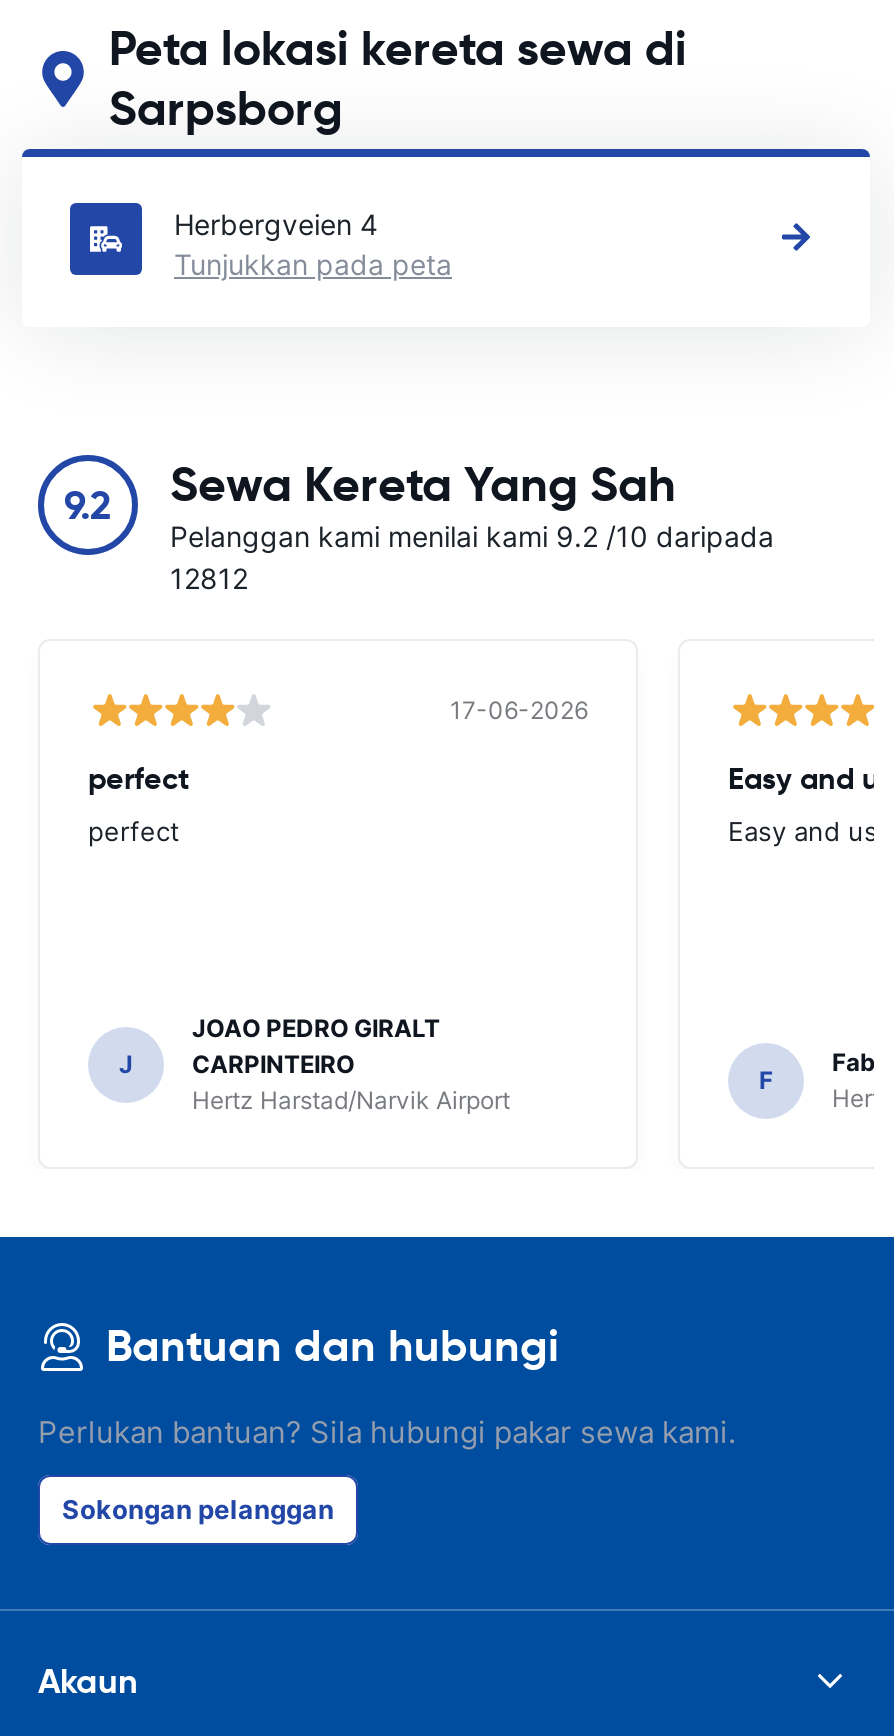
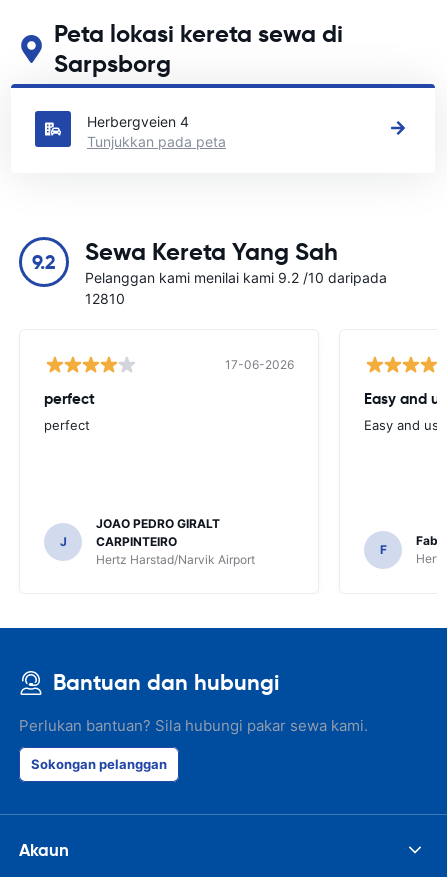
- 12812
+ 12810
